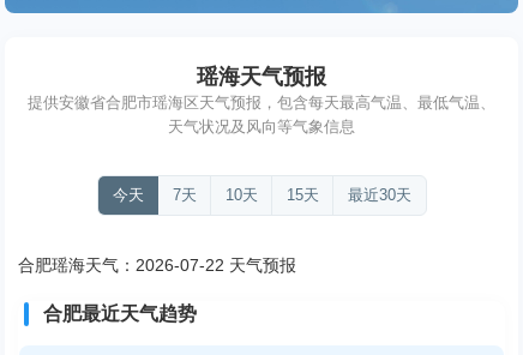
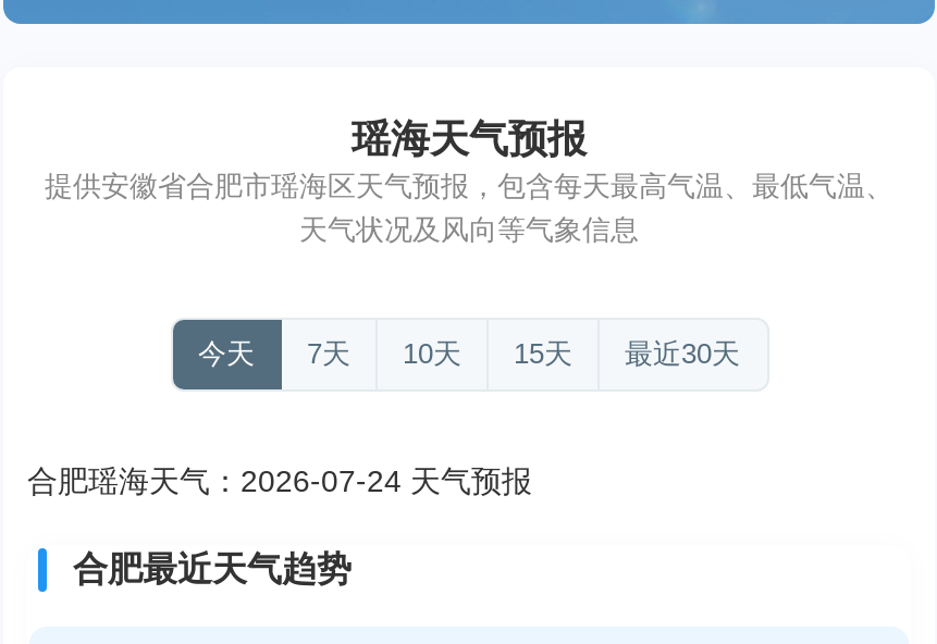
- 合肥瑶海天气：2026-07-22 天气预报
+ 合肥瑶海天气：2026-07-24 天气预报
